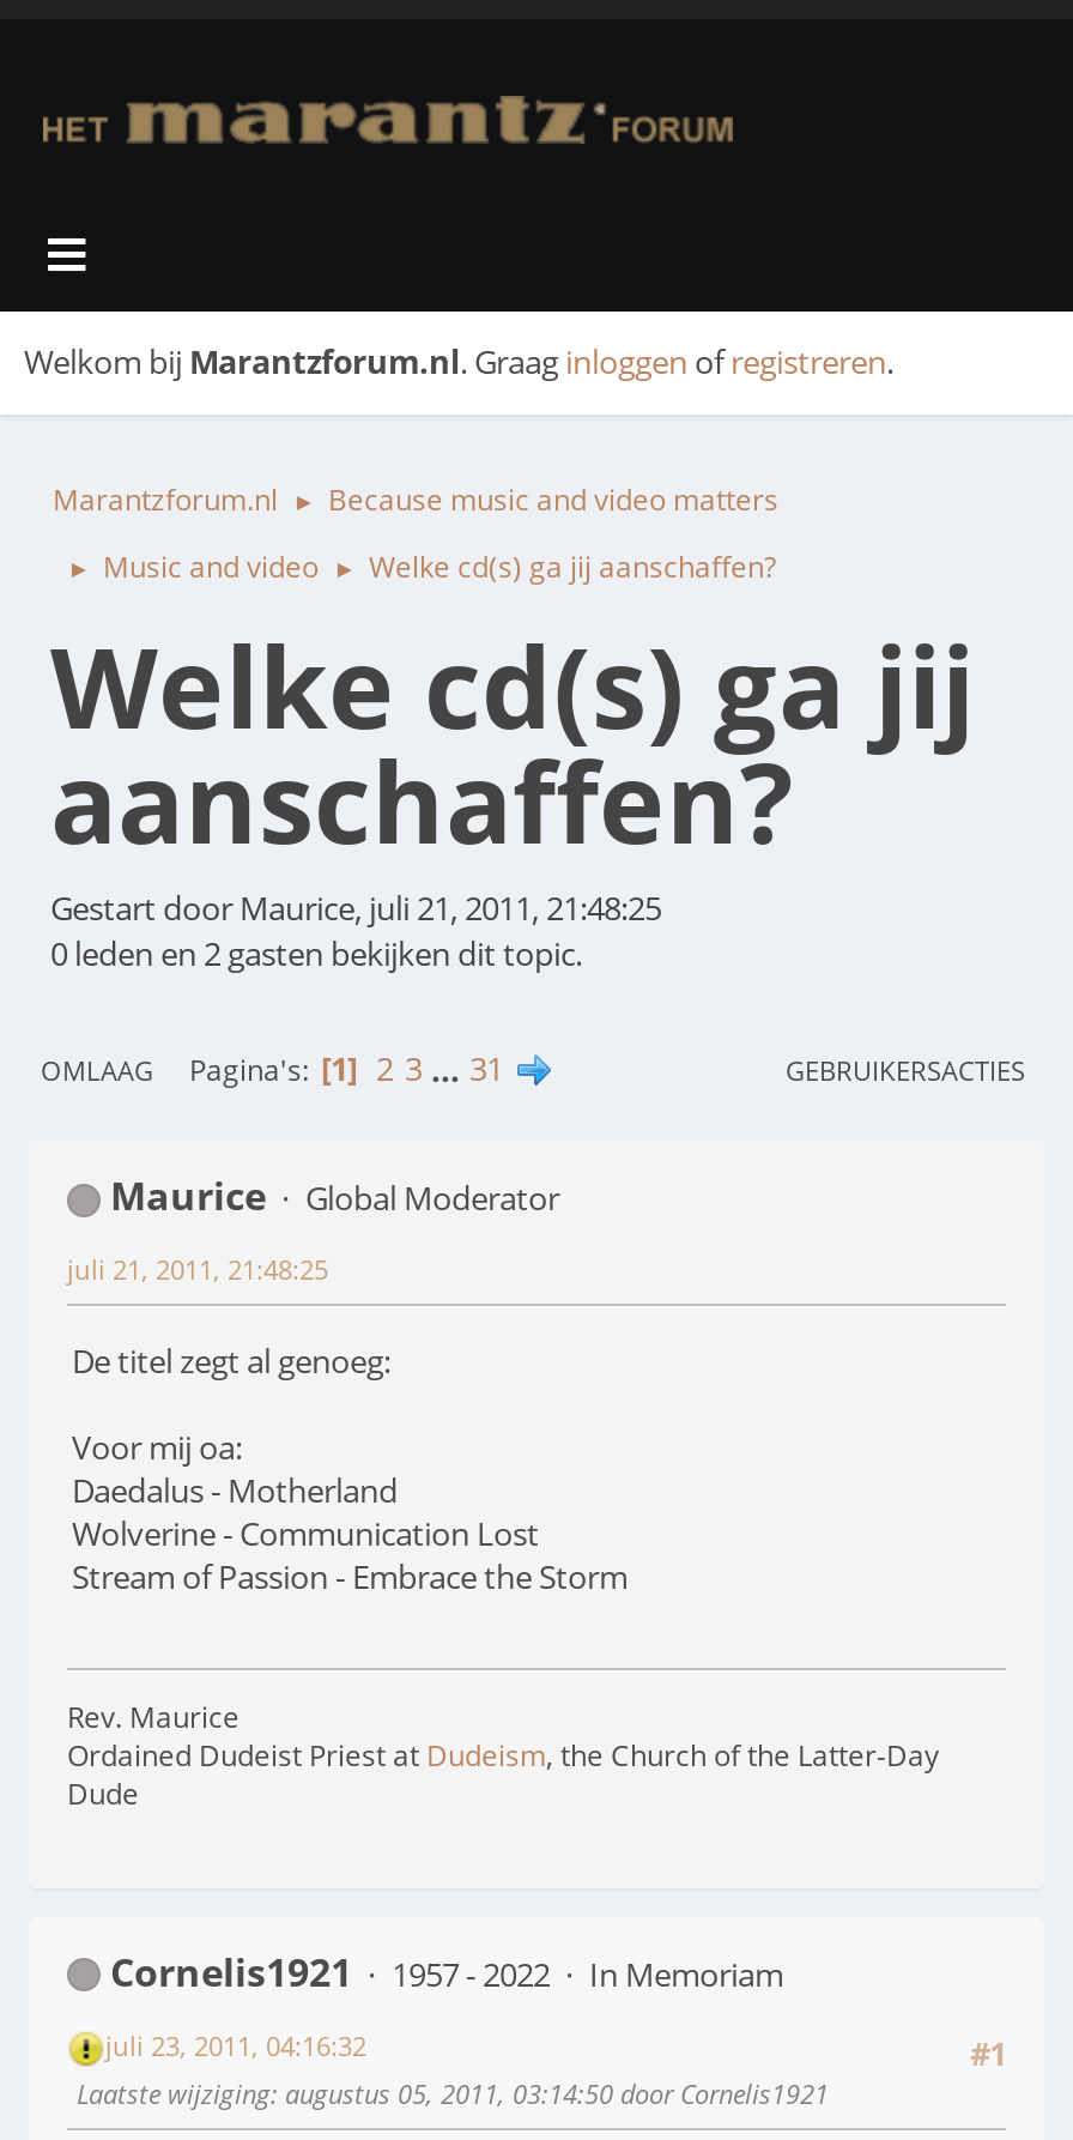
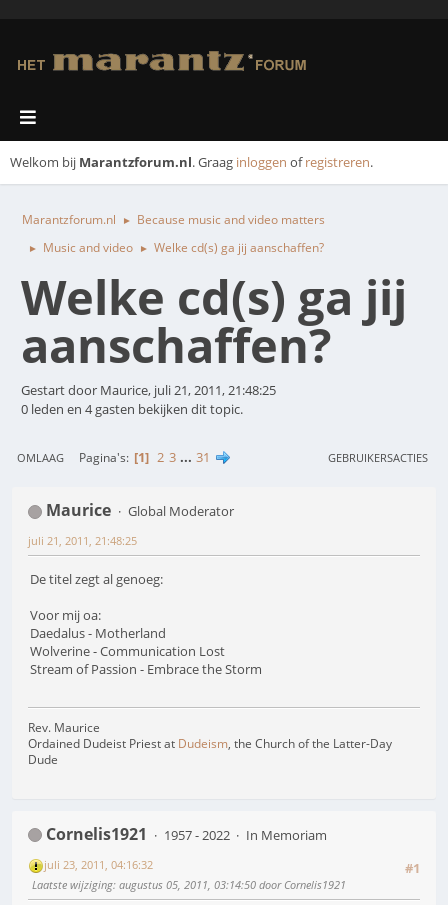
- 0 leden en 2 gasten bekijken dit topic.
+ 0 leden en 4 gasten bekijken dit topic.
